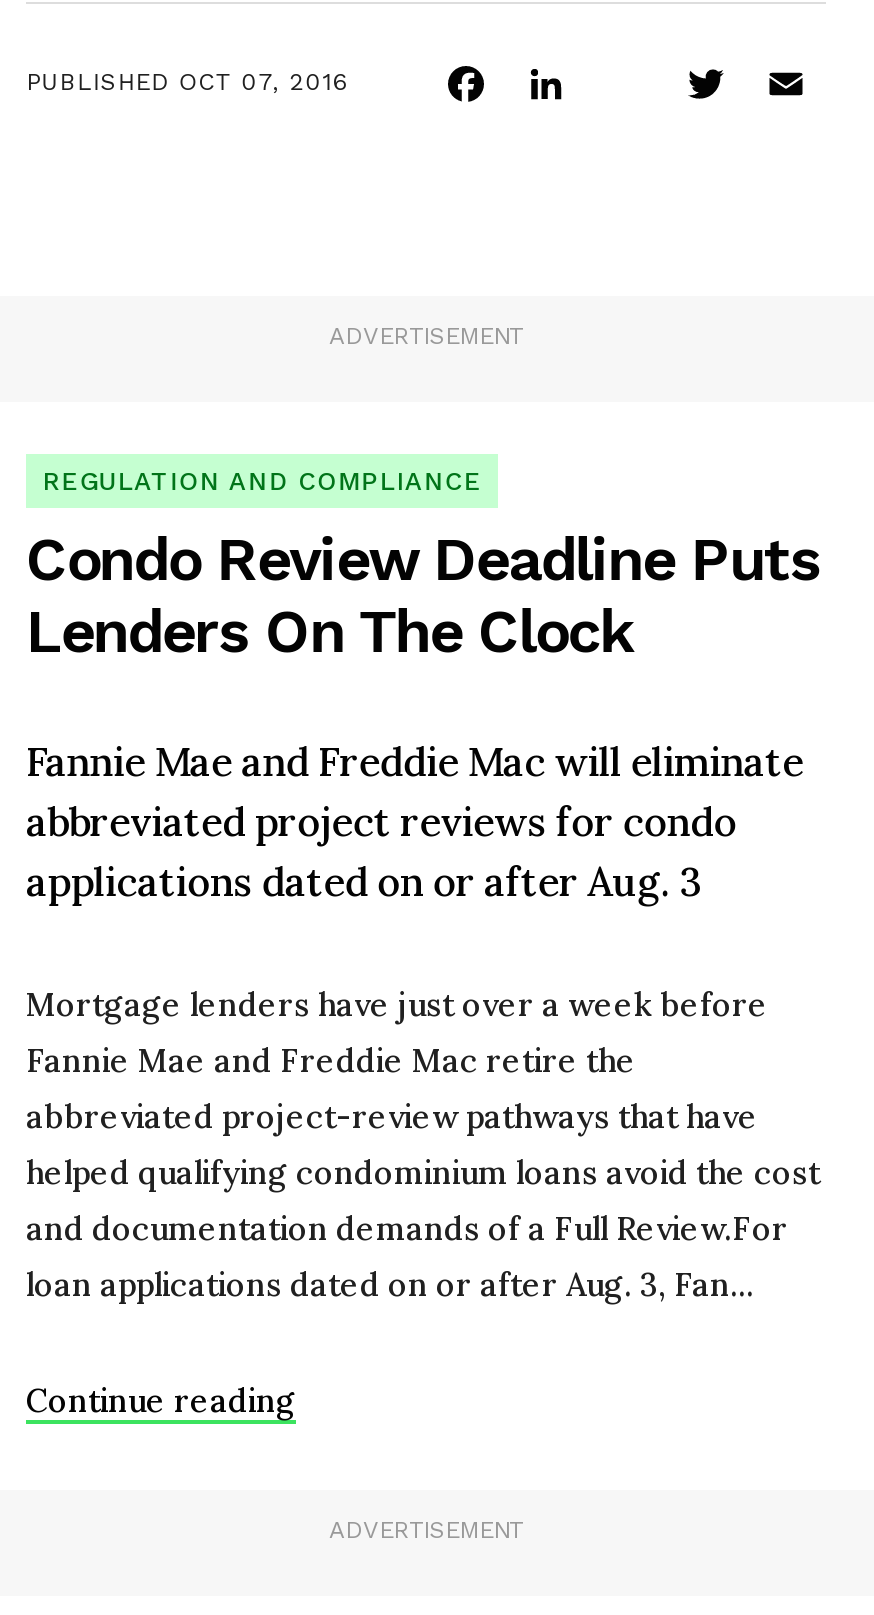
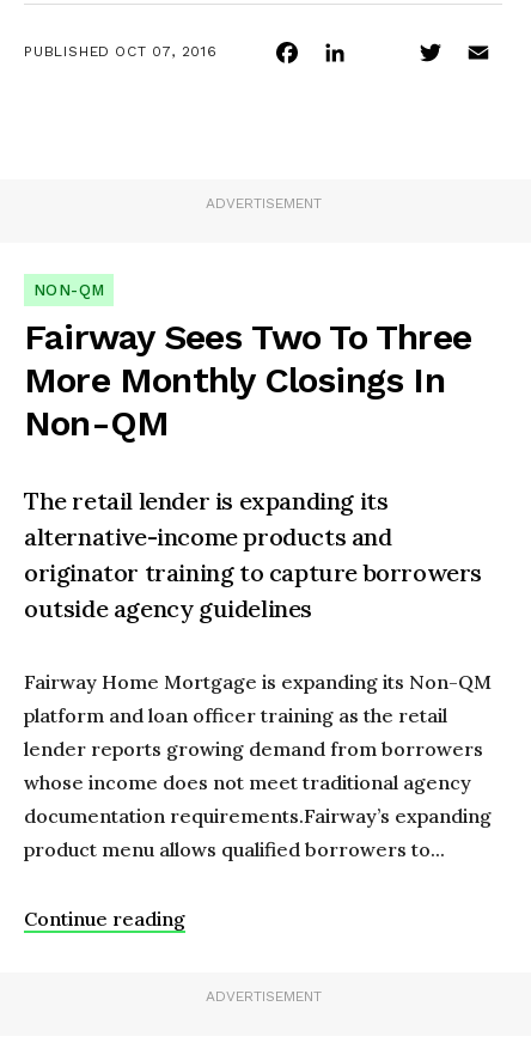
- REGULATION AND COMPLIANCE
- Condo Review Deadline Puts
- Lenders On The Clock
+ NON-QM
+ Fairway Sees Two To Three
+ More Monthly Closings In
+ Non-QM

- Fannie Mae and Freddie Mac will eliminate
- abbreviated project reviews for condo
- applications dated on or after Aug. 3
+ The retail lender is expanding its
+ alternative-income products and
+ originator training to capture borrowers
+ outside agency guidelines

- Mortgage lenders have just over a week before
- Fannie Mae and Freddie Mac retire the
- abbreviated project-review pathways that have
- helped qualifying condominium loans avoid the cost
- and documentation demands of a Full Review.For
- loan applications dated on or after Aug. 3, Fan...
+ Fairway Home Mortgage is expanding its Non-QM
+ platform and loan officer training as the retail
+ lender reports growing demand from borrowers
+ whose income does not meet traditional agency
+ documentation requirements.Fairway’s expanding
+ product menu allows qualified borrowers to...
